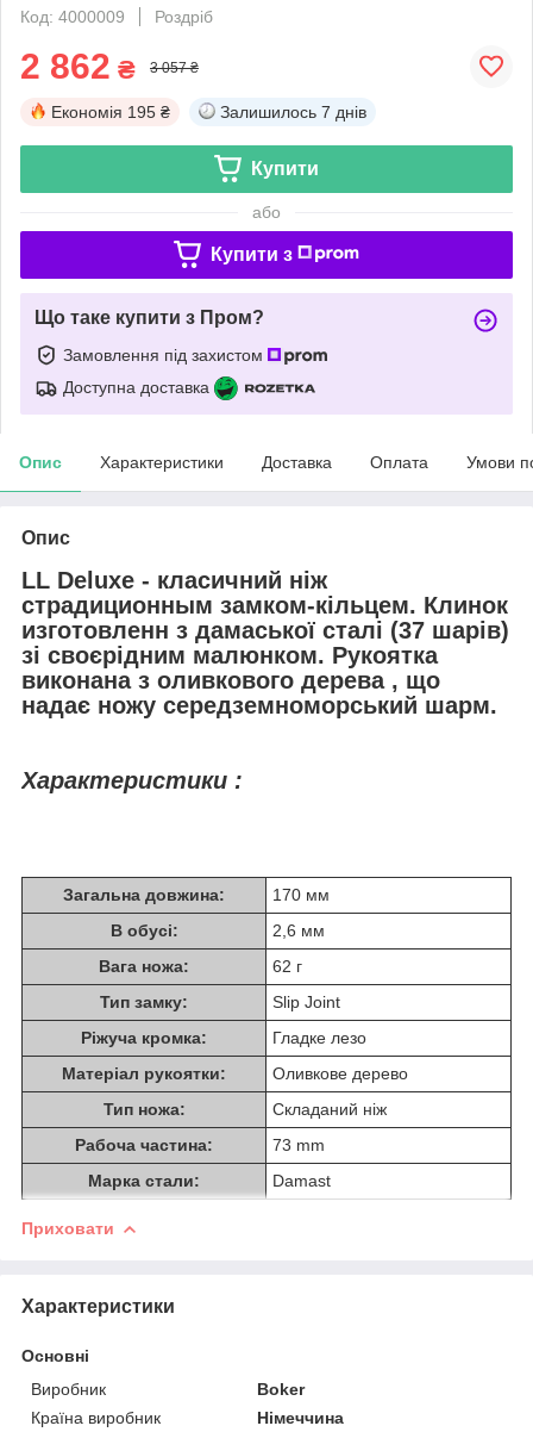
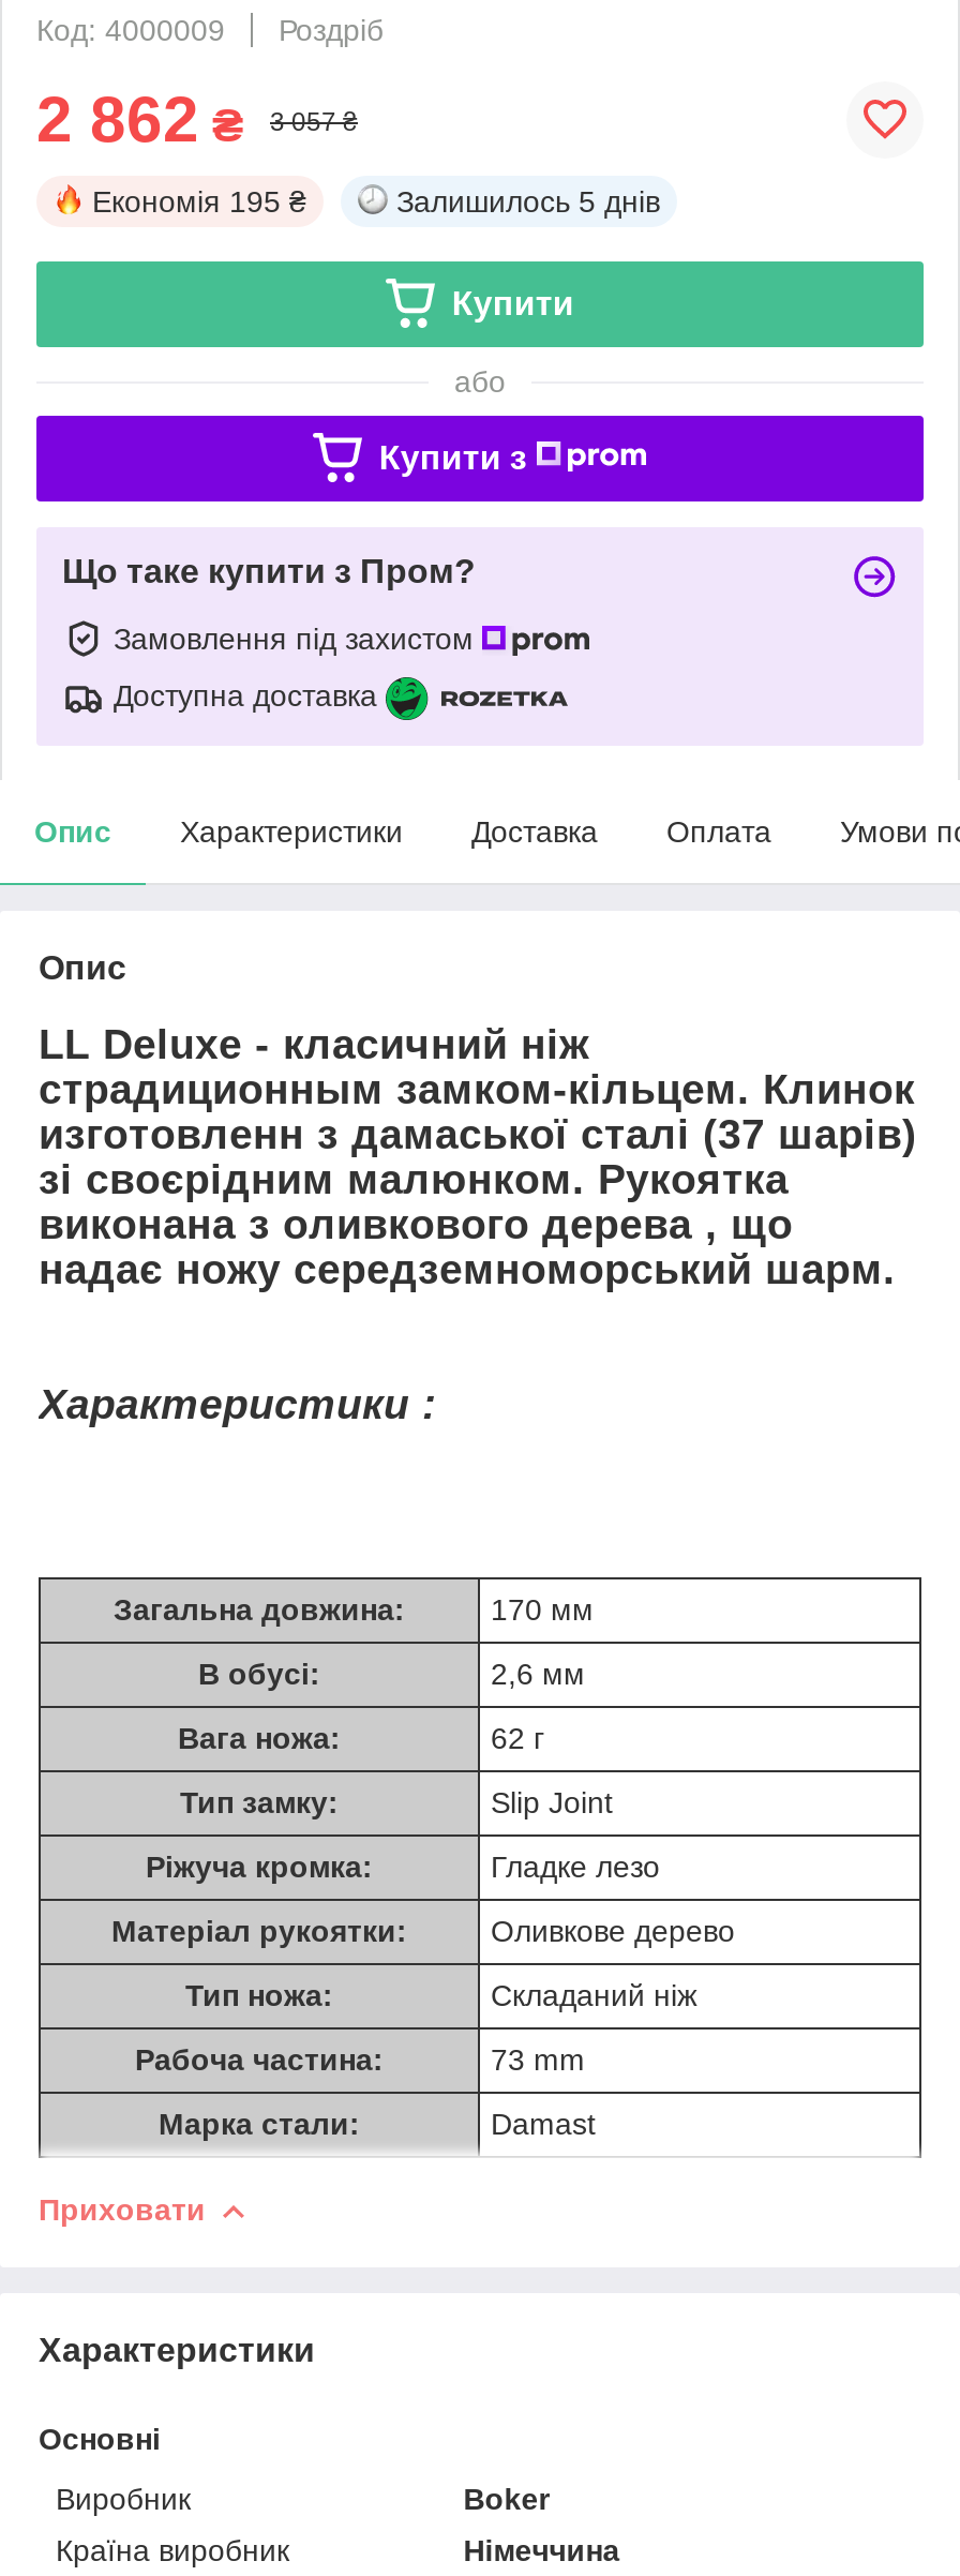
- Залишилось 7 днів
+ Залишилось 5 днів
